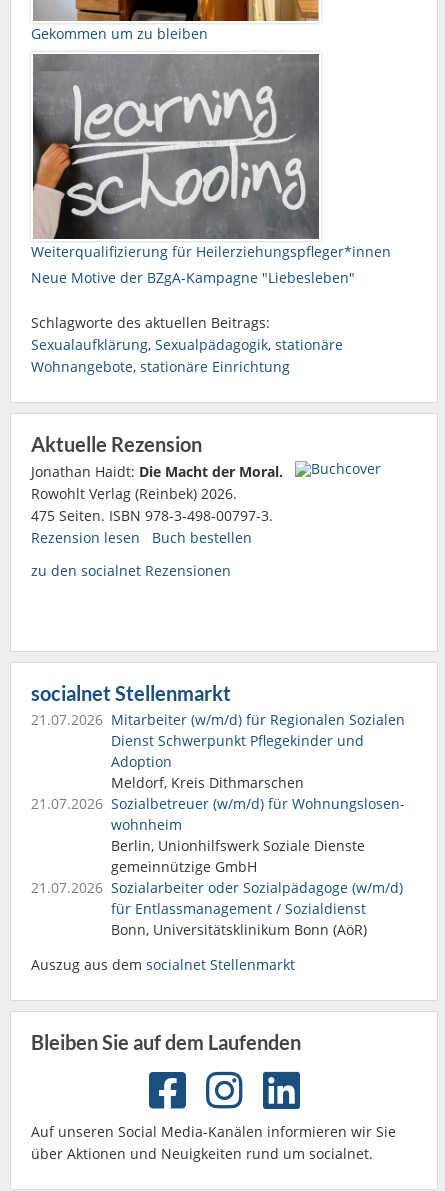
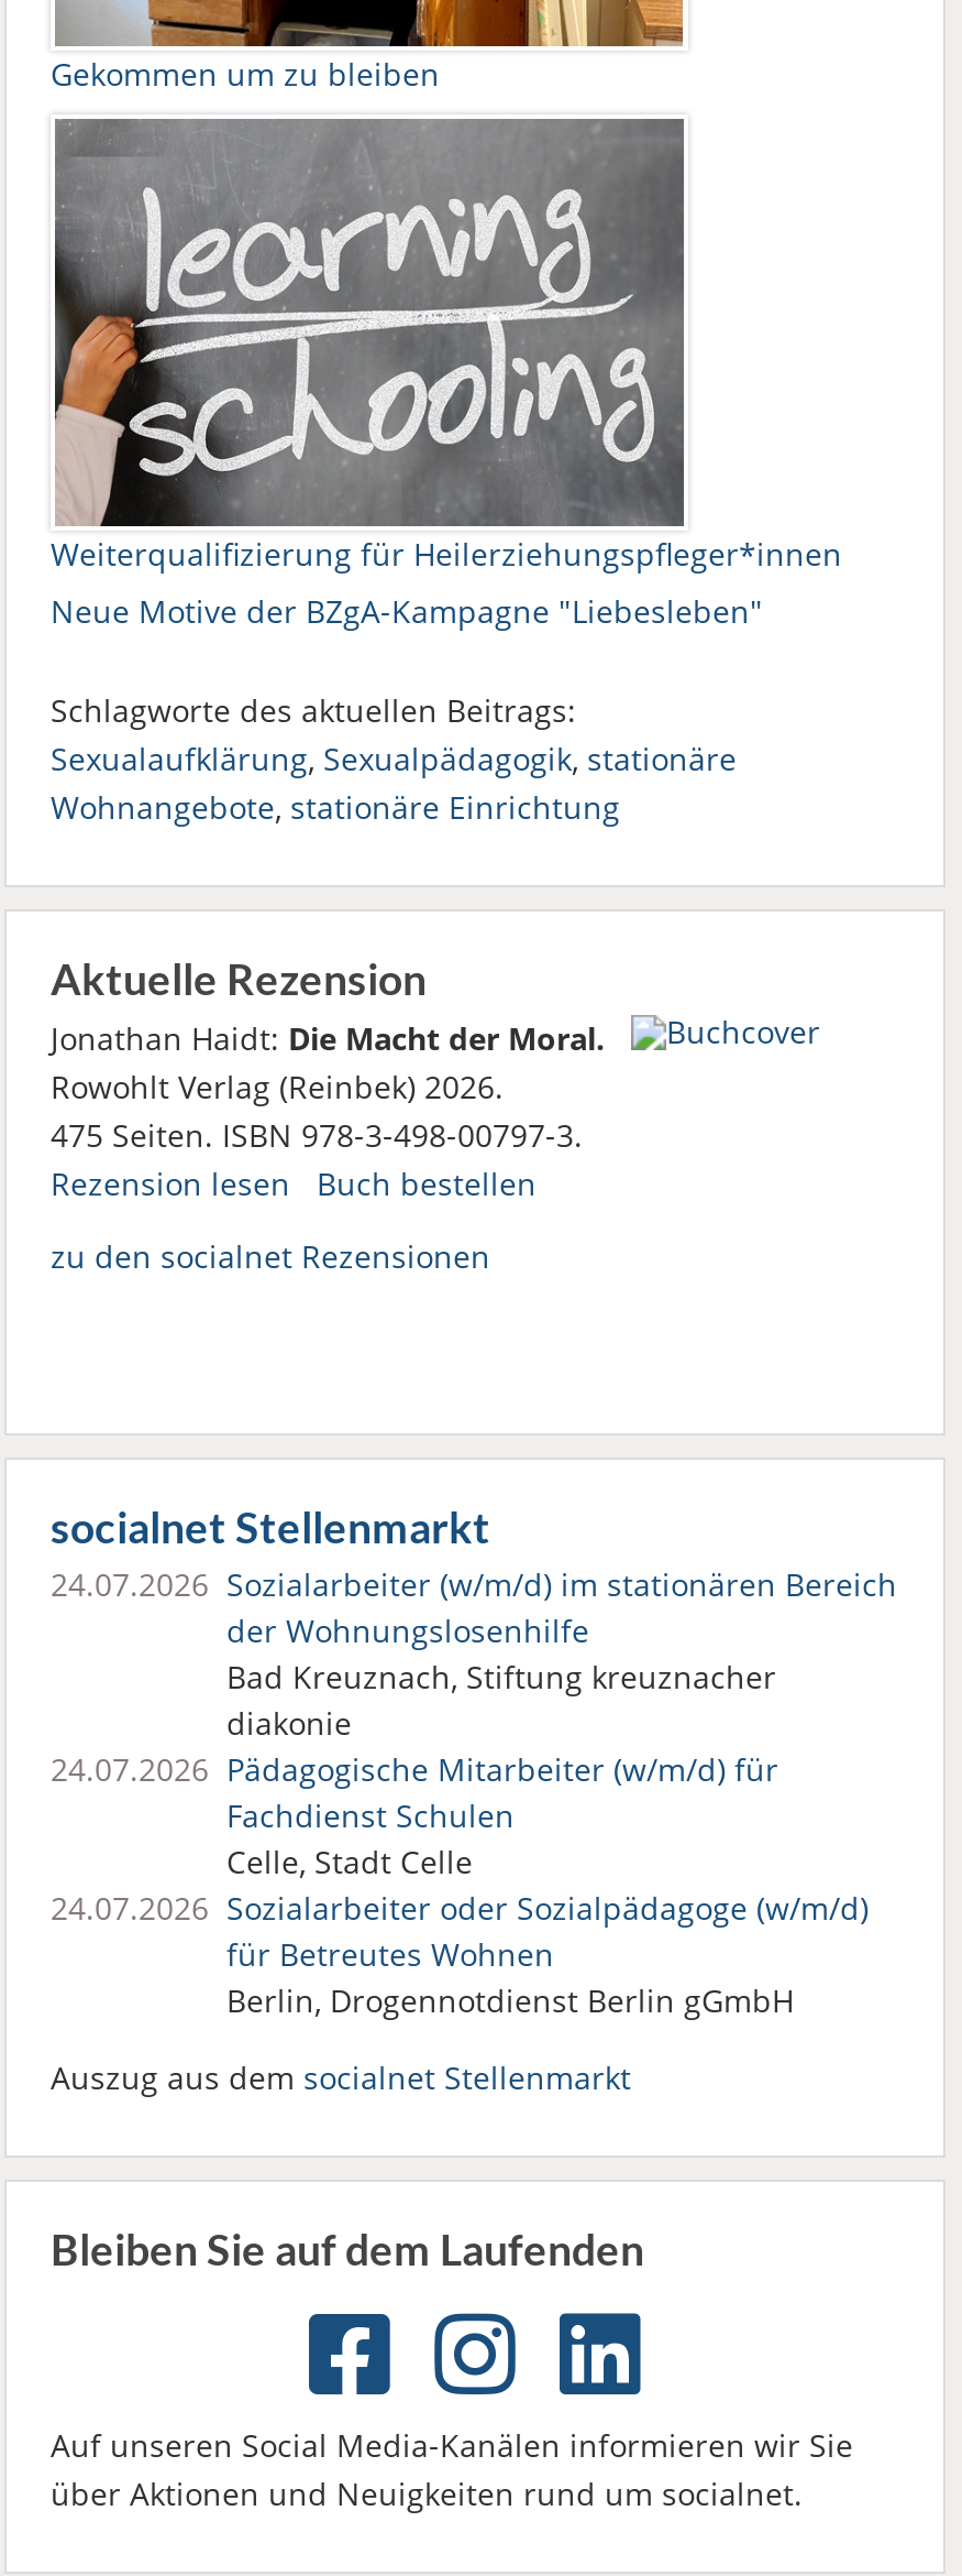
- 21.07.2026 Mitarbeiter (w/m/d) für Regionalen Sozialen
- Dienst Schwerpunkt Pflegekinder und
- Adoption
- Meldorf, Kreis Dithmarschen
- 21.07.2026 Sozialbetreuer (w/m/d) für Wohnungslosen
- wohnheim
- Berlin, Unionhilfswerk Soziale Dienste
- gemeinnützige GmbH
- 21.07.2026 Sozialarbeiter oder Sozialpädagoge (w/m/d)
- für Entlassmanagement / Sozialdienst
- Bonn, Universitätsklinikum Bonn (AöR)
+ 24.07.2026 Sozialarbeiter (w/m/d) im stationären Bereich
+ der Wohnungslosenhilfe
+ Bad Kreuznach, Stiftung kreuznacher
+ diakonie
+ 24.07.2026 Pädagogische Mitarbeiter (w/m/d) für
+ Fachdienst Schulen
+ Celle, Stadt Celle
+ 24.07.2026 Sozialarbeiter oder Sozialpädagoge (w/m/d)
+ für Betreutes Wohnen
+ Berlin, Drogennotdienst Berlin gGmbH

moved up: [image]
